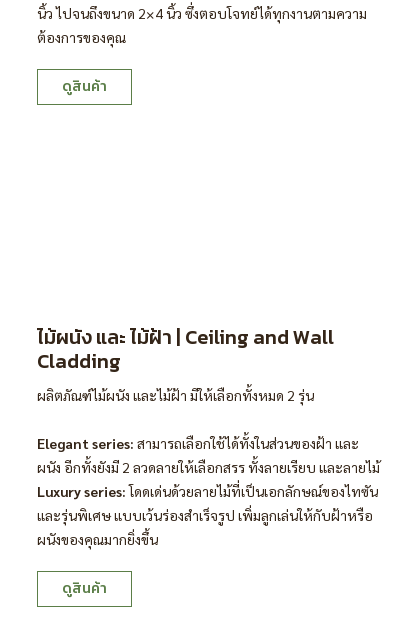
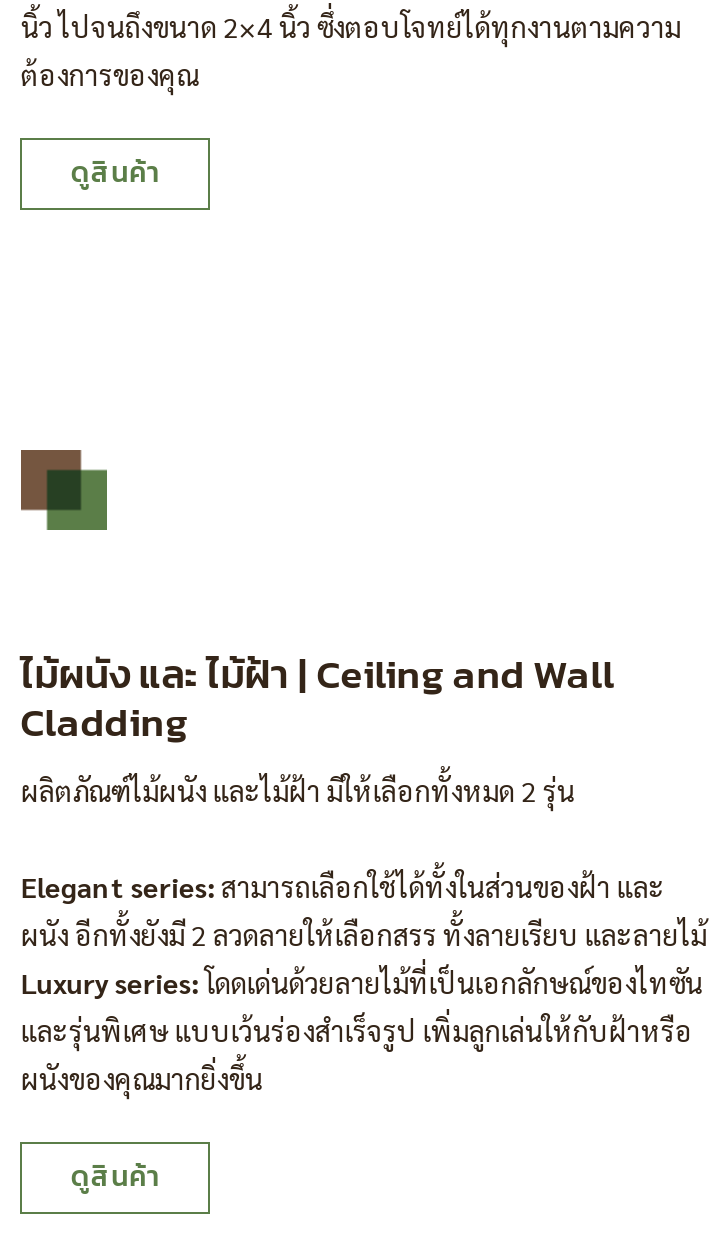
+ [image]
